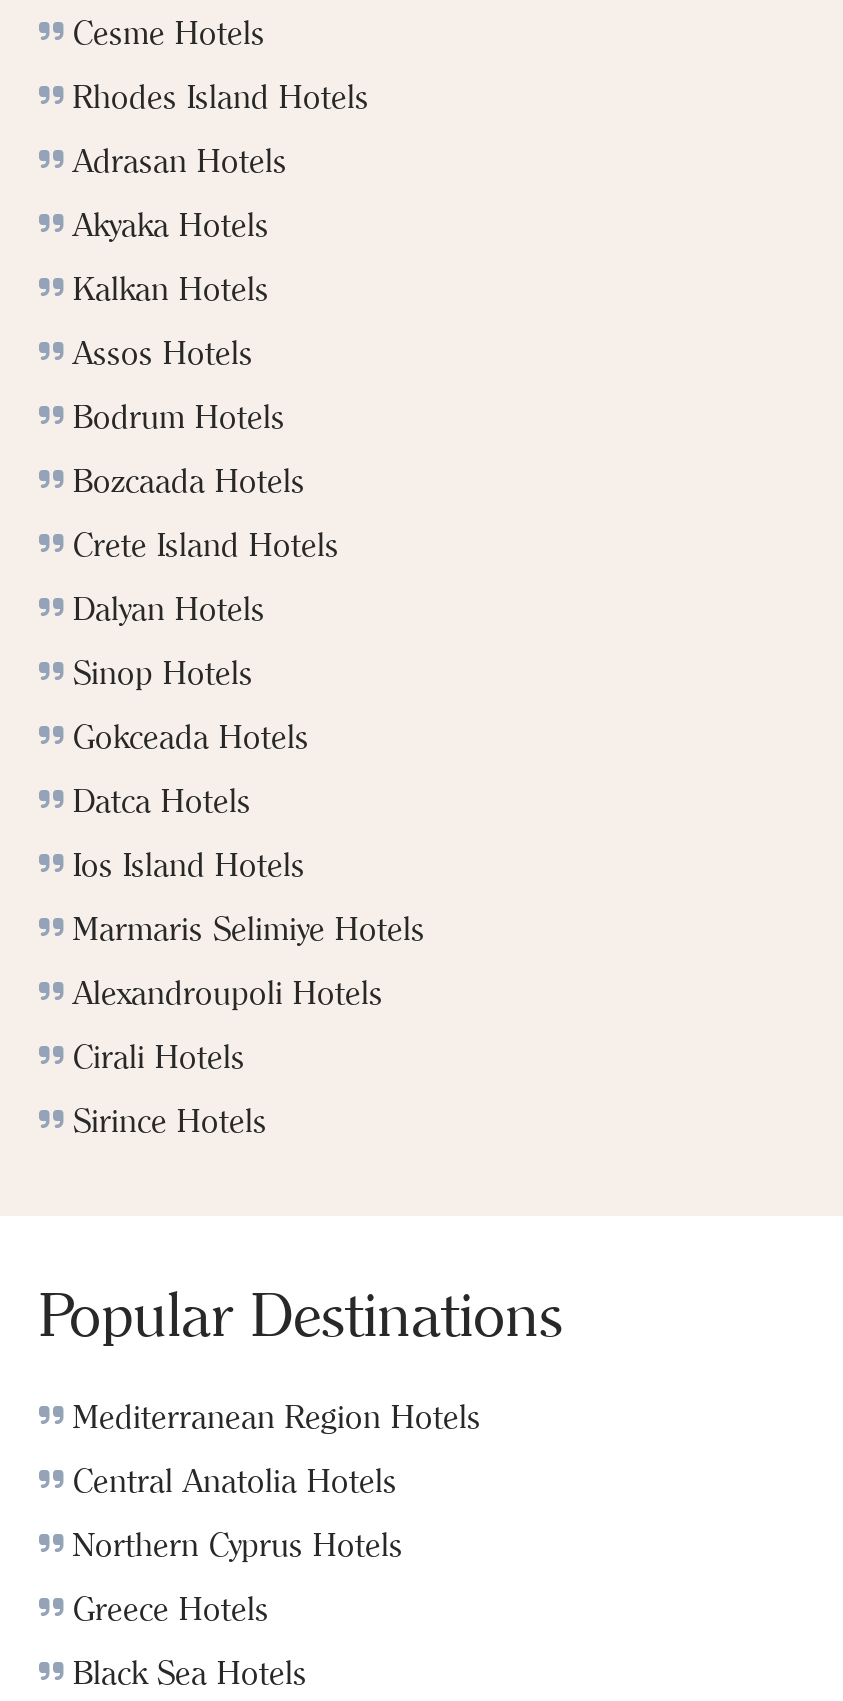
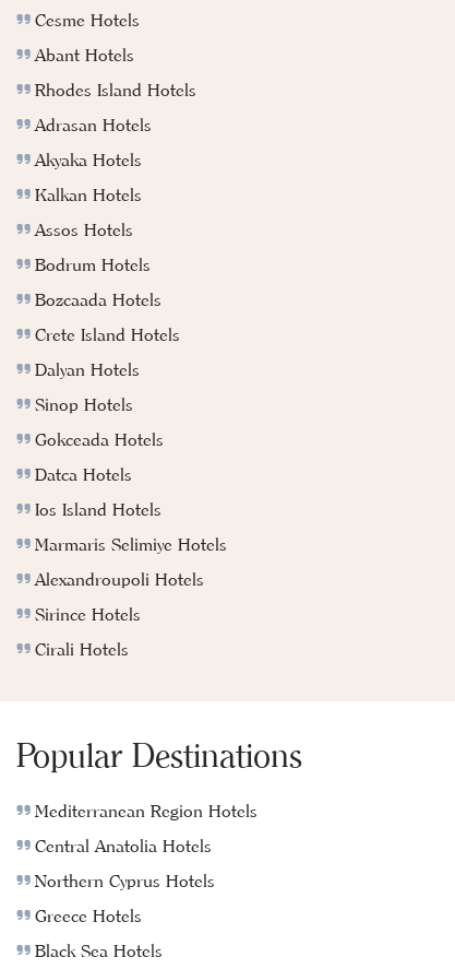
+ Abant Hotels

moved down: Cirali Hotels
